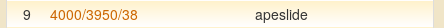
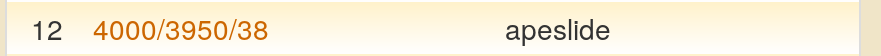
- 9 4000/3950/38
+ 12 4000/3950/38
